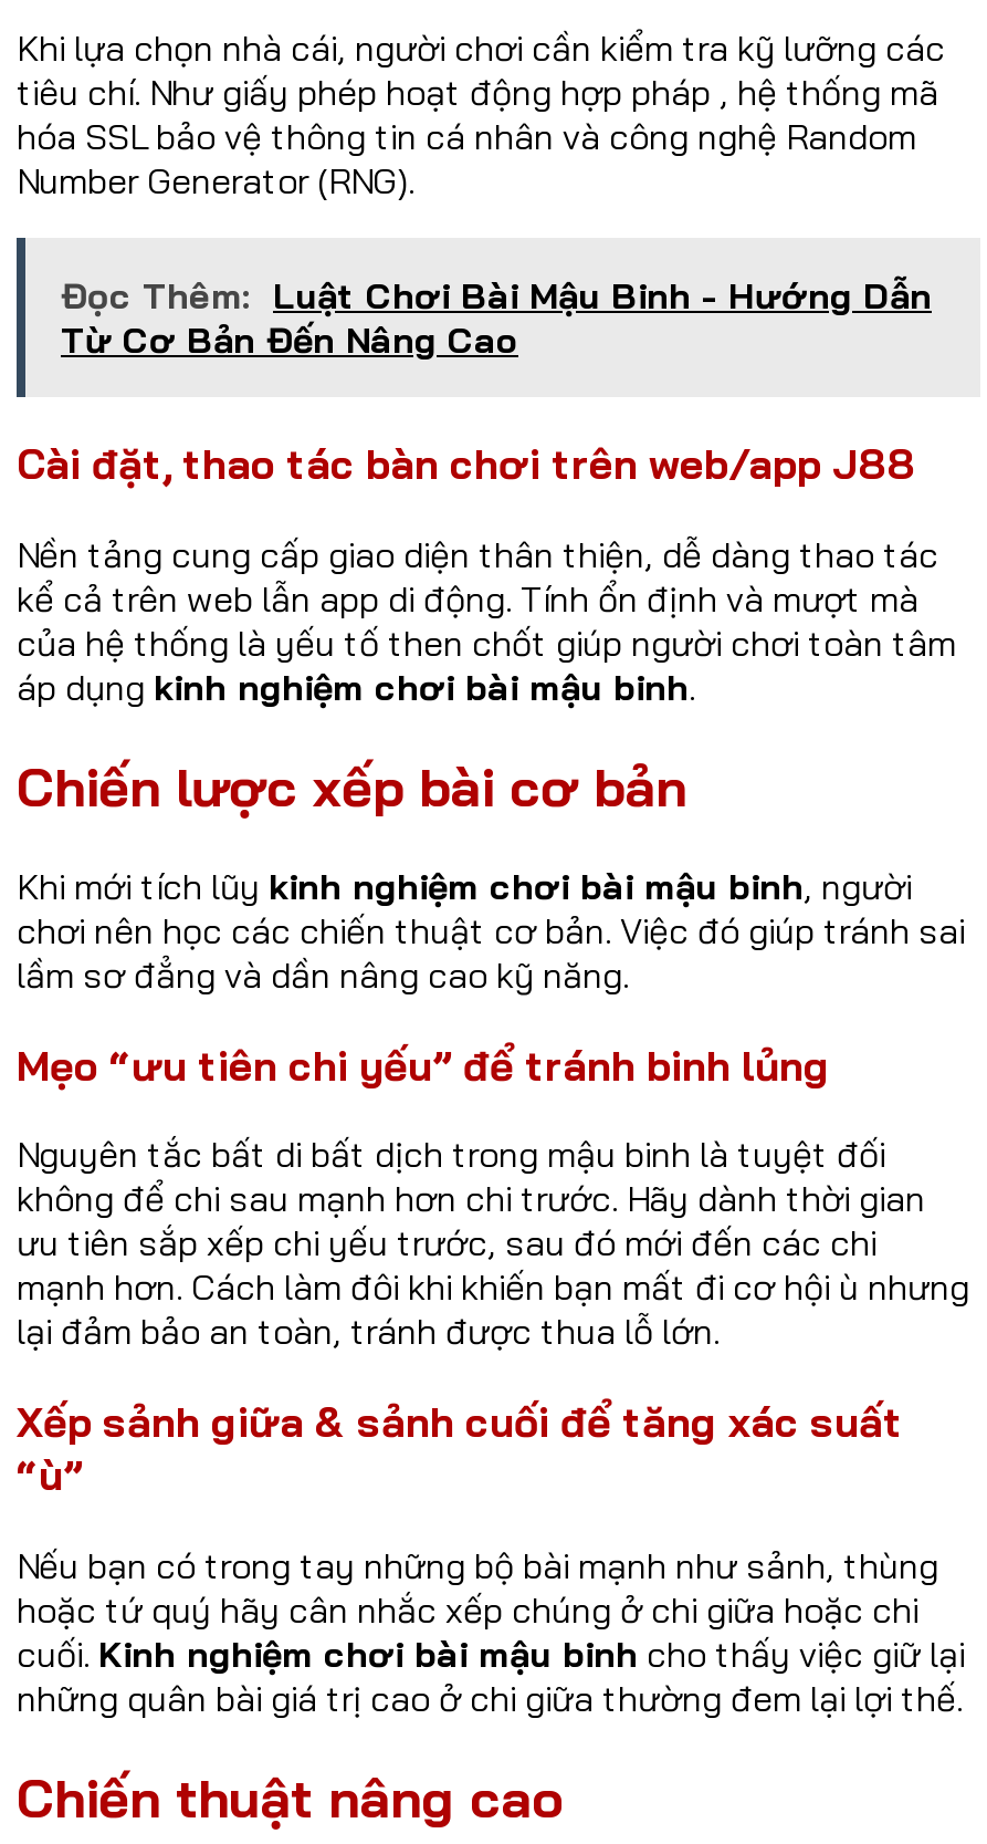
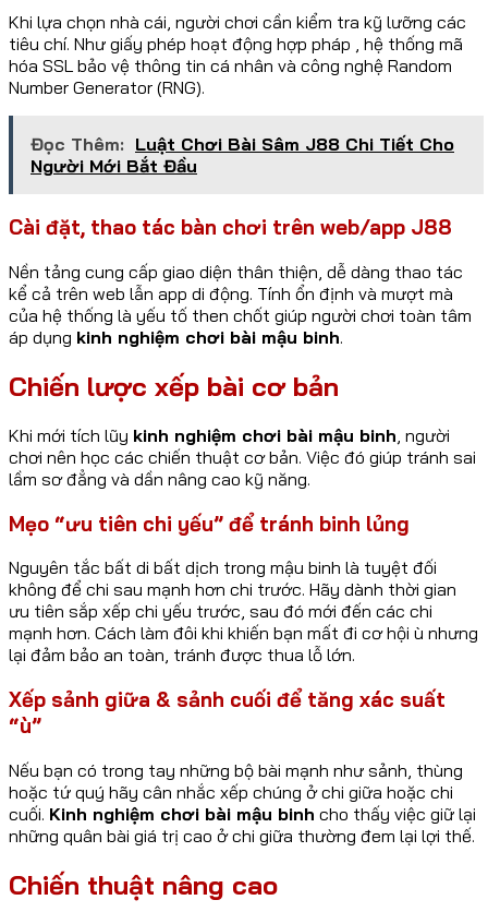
- Đọc Thêm: Luật Chơi Bài Mậu Binh - Hướng Dẫn
- Từ Cơ Bản Đến Nâng Cao
+ Đọc Thêm: Luật Chơi Bài Sâm J88 Chi Tiết Cho
+ Người Mới Bắt Đầu
